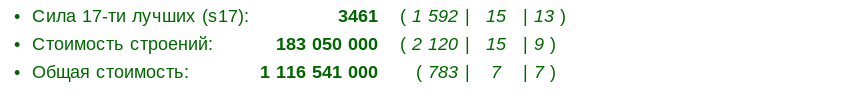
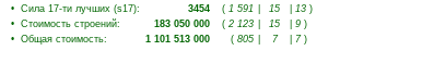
- 3461
+ 3454

- (1 592
+ (1 591

- 183 050 000 (2 120 15 9 )
+ 183 050 000 (2 123 15 9 )

- 1 116 541 000
+ 1 101 513 000

- (783
+ (805
